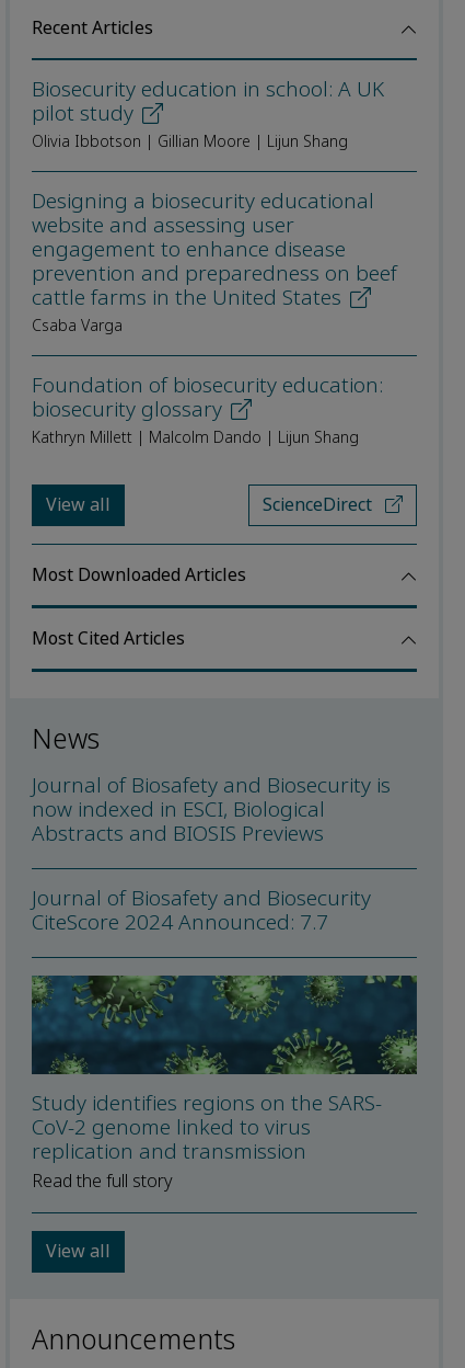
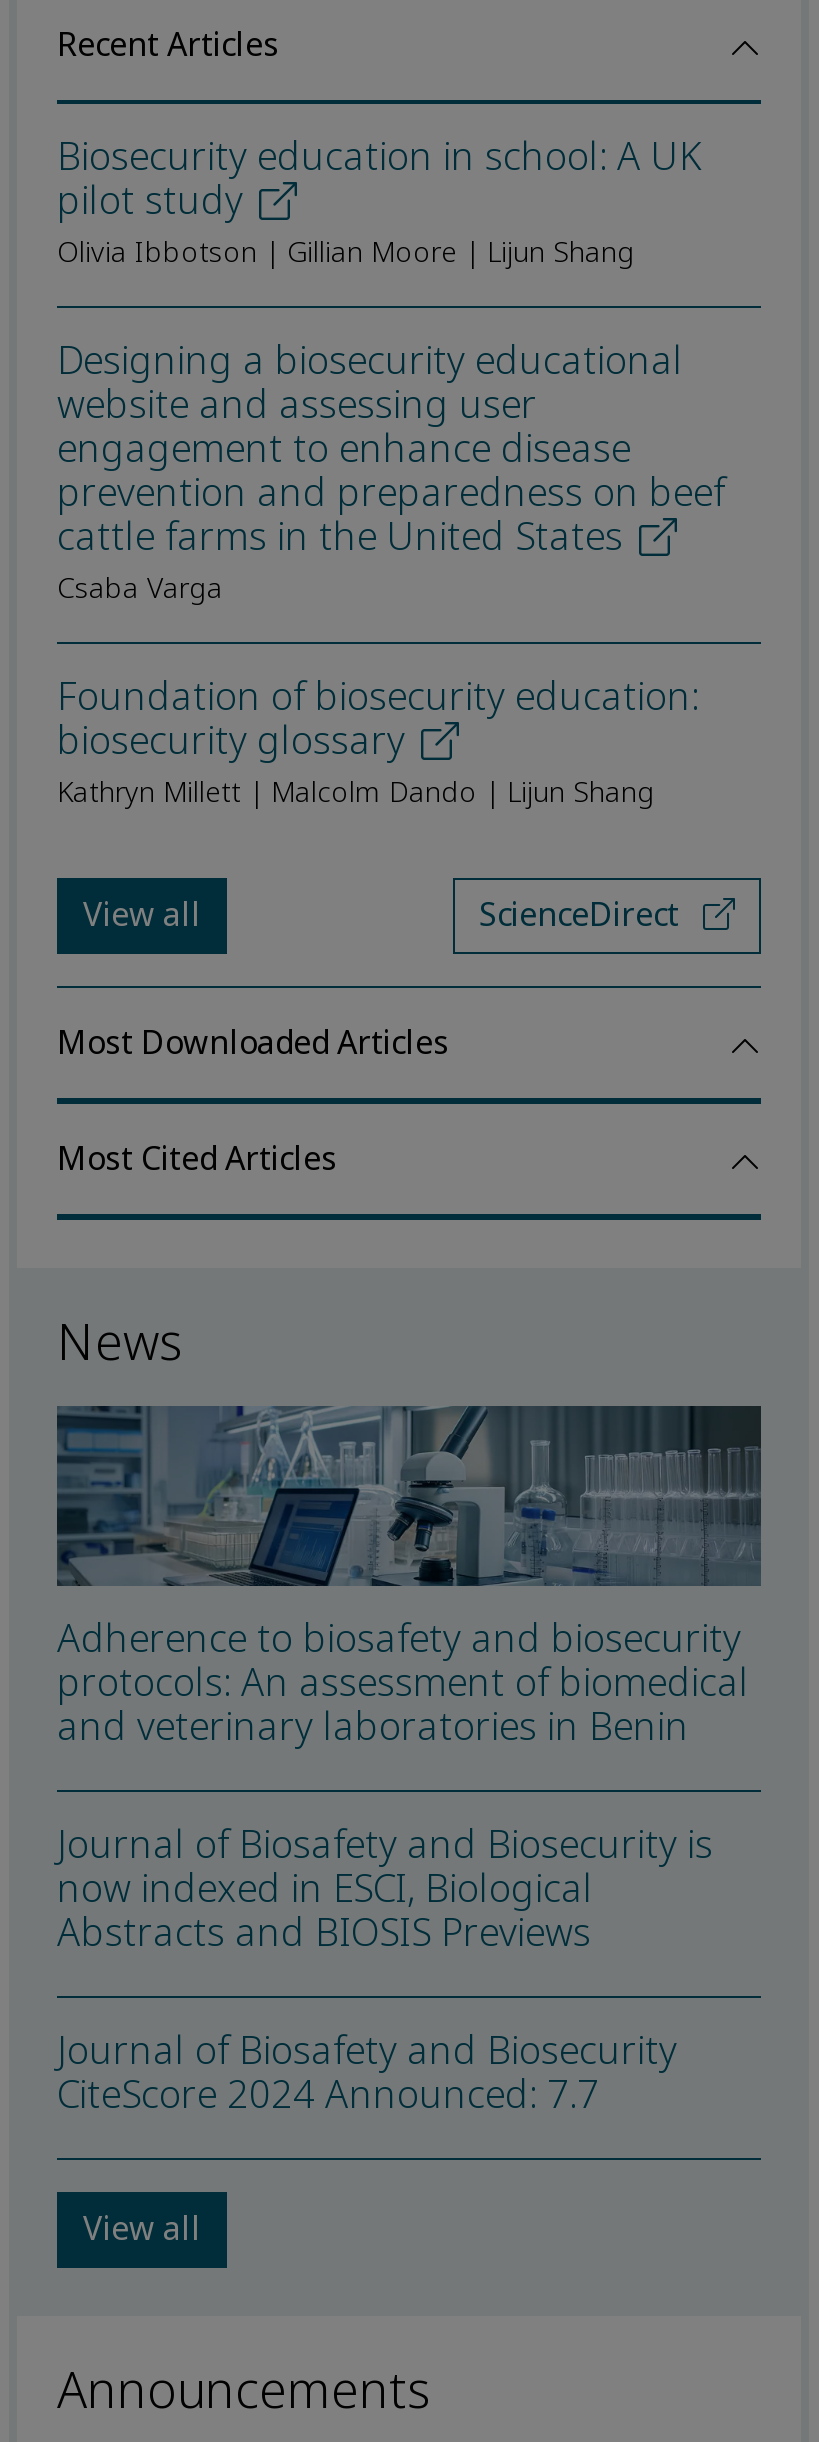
+ [image]
+ Adherence to biosafety and biosecurity
+ protocols: An assessment of biomedical
+ and veterinary laboratories in Benin

moved down: Journal of Biosafety and Biosecurity is | now indexed in ESCI, Biological | Abstracts and BIOSIS Previews | Journal of Biosafety and Biosecurity | CiteScore 2024 Announced: 7.7

- [image]
- Study identifies regions on the SARS-
- CoV-2 genome linked to virus
- replication and transmission
- Read the full story
